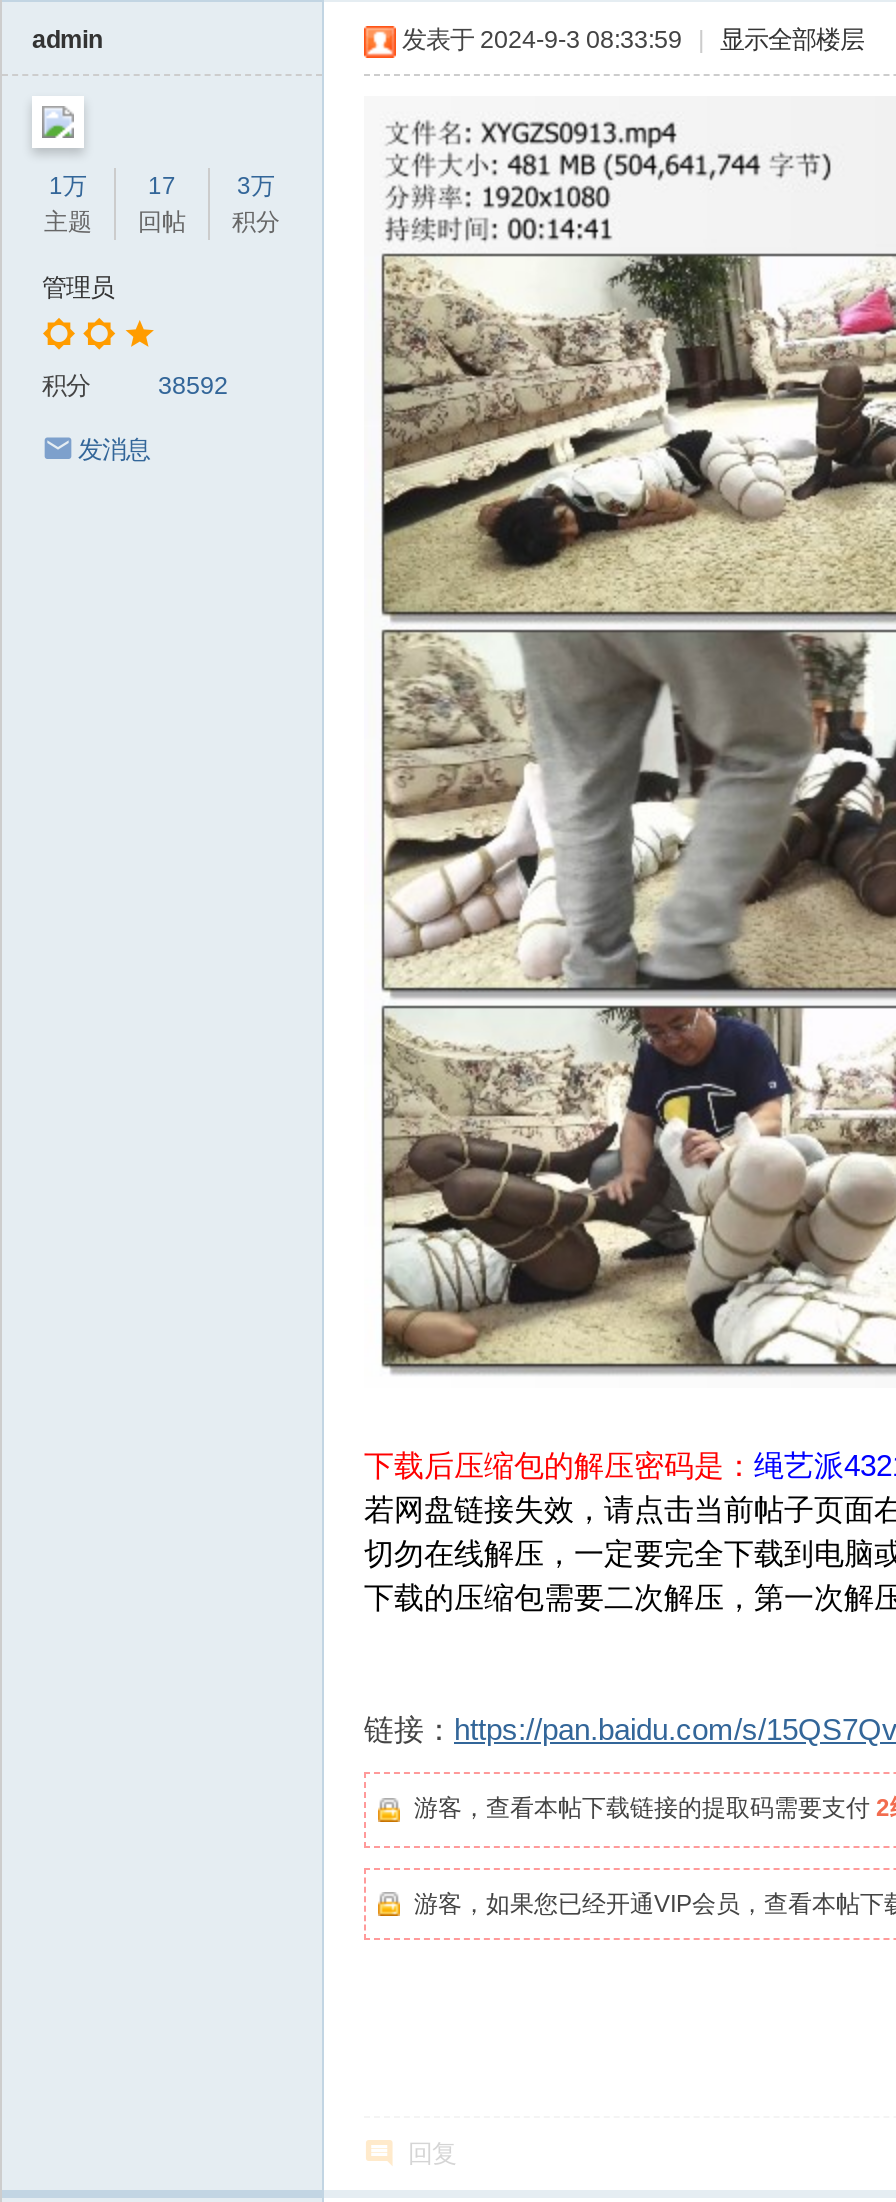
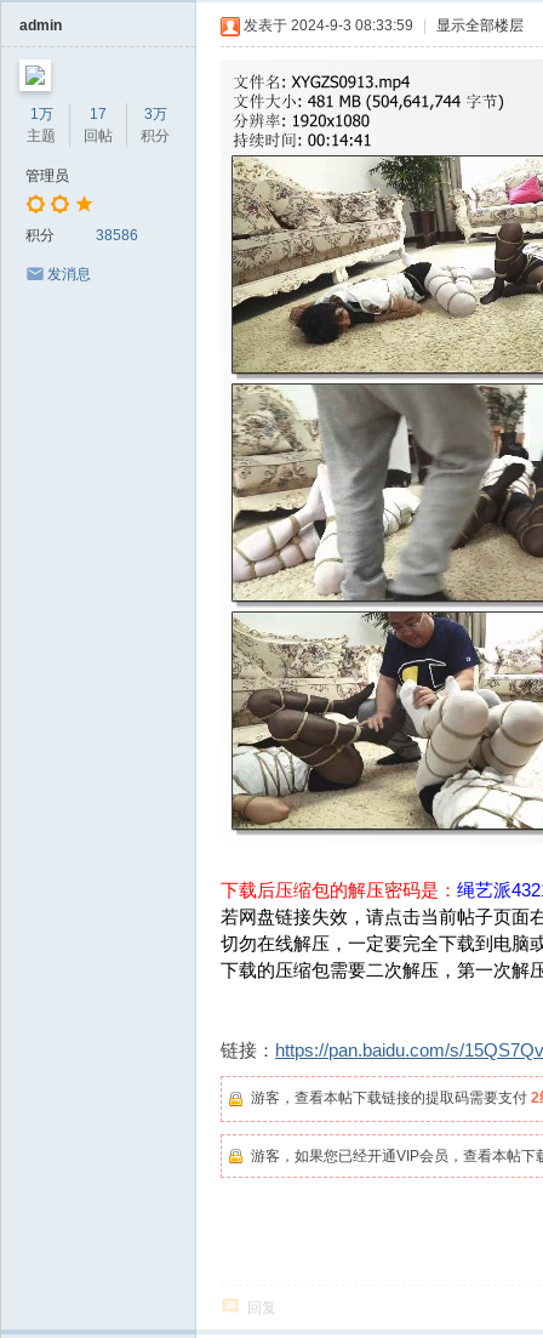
- 38592
+ 38586
